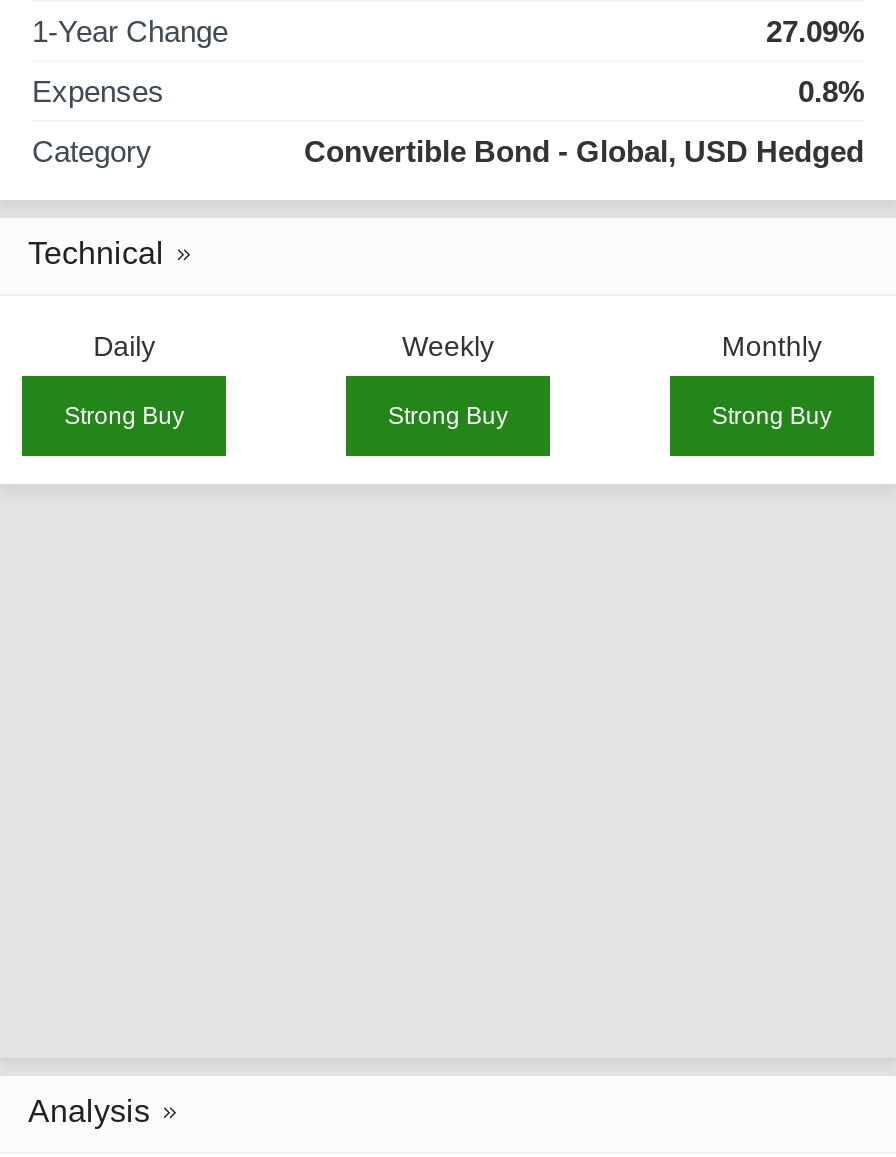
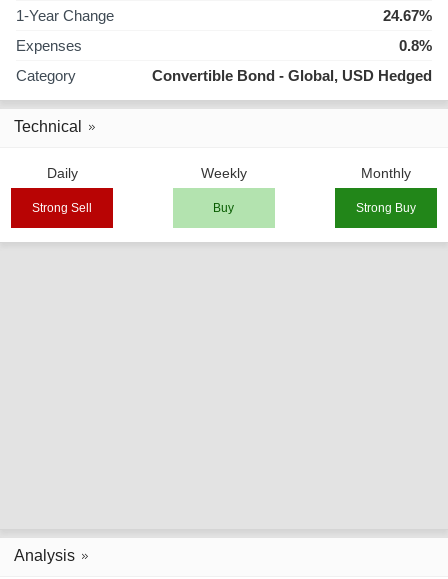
- 27.09%
+ 24.67%

- Strong Buy
- Strong Buy
+ Strong Sell
+ Buy
